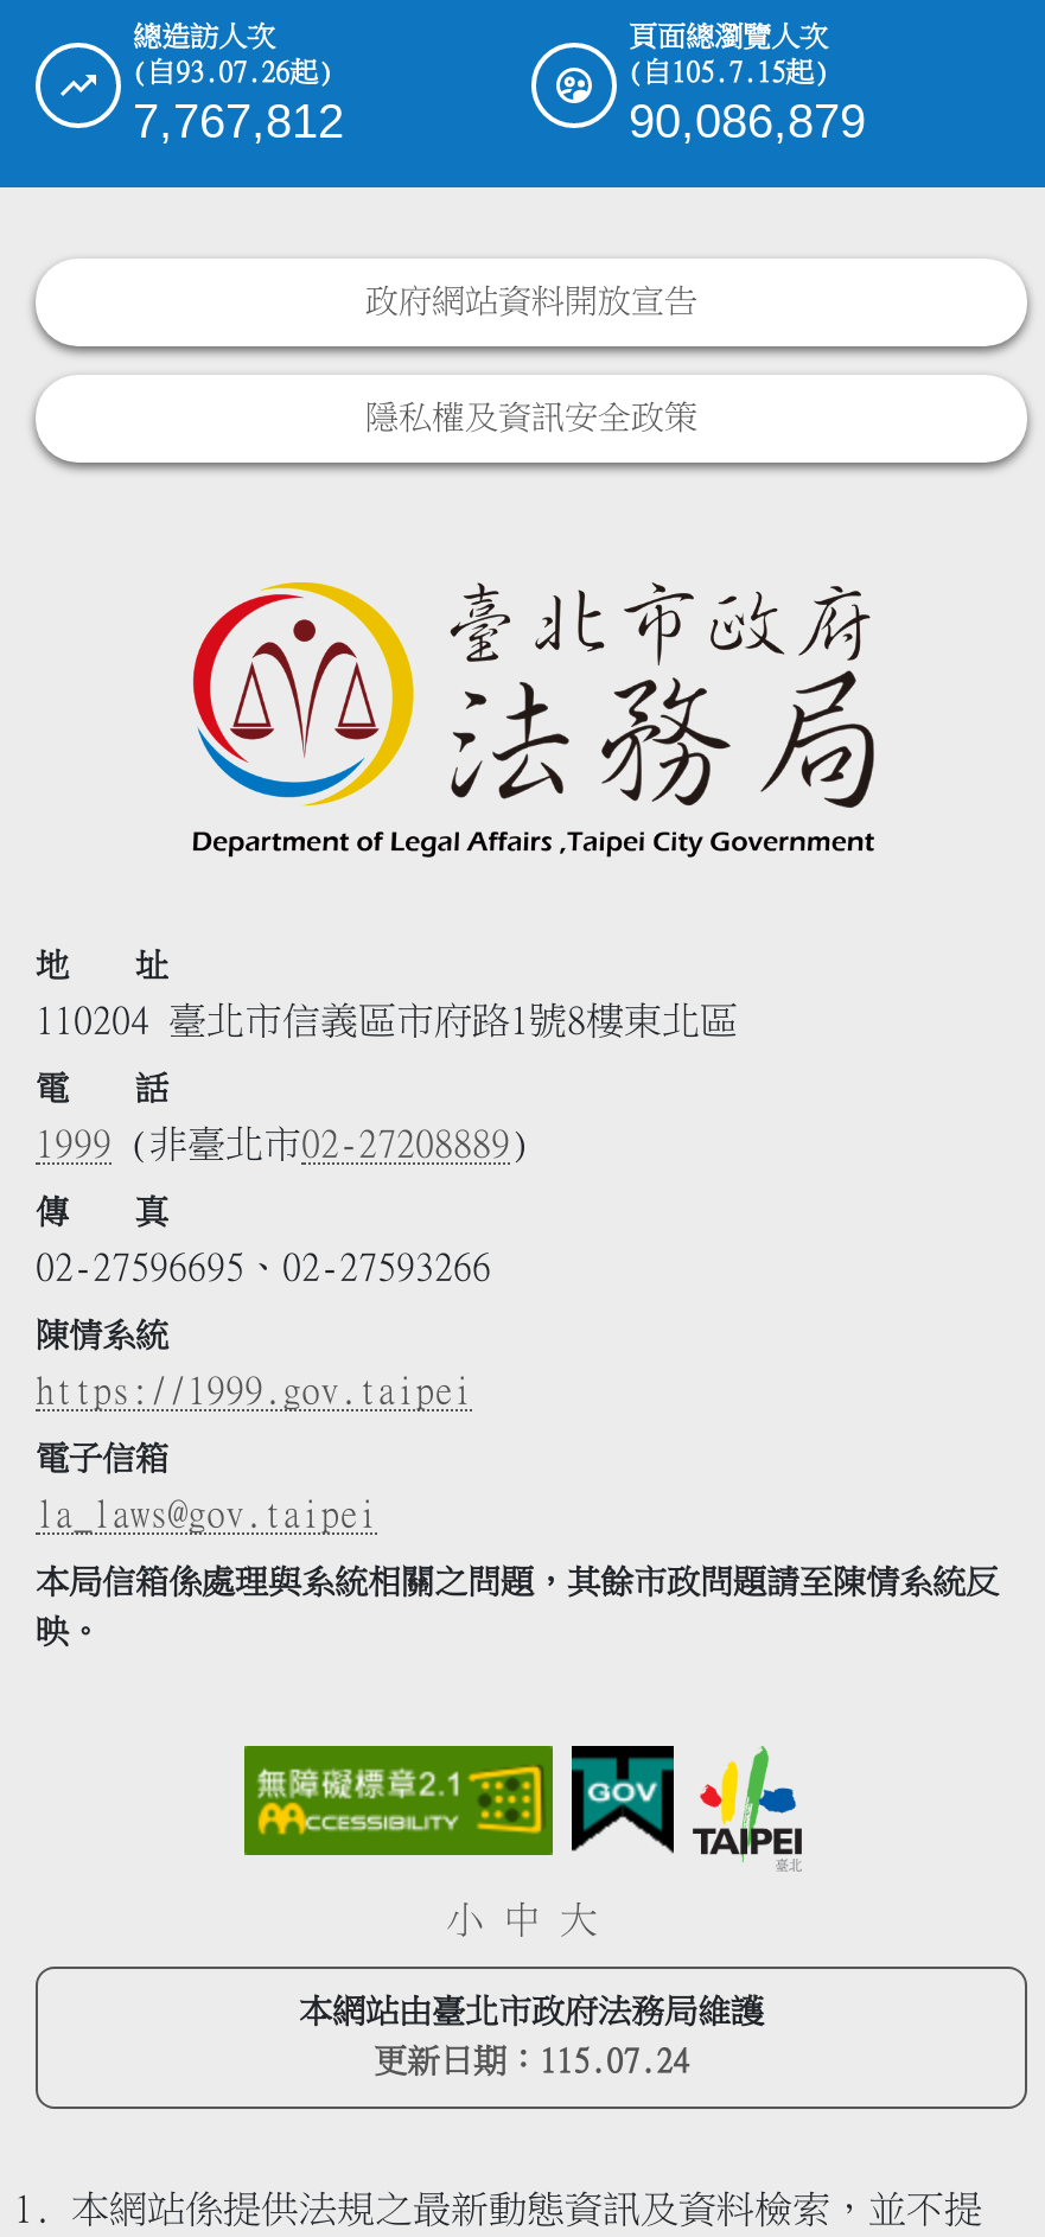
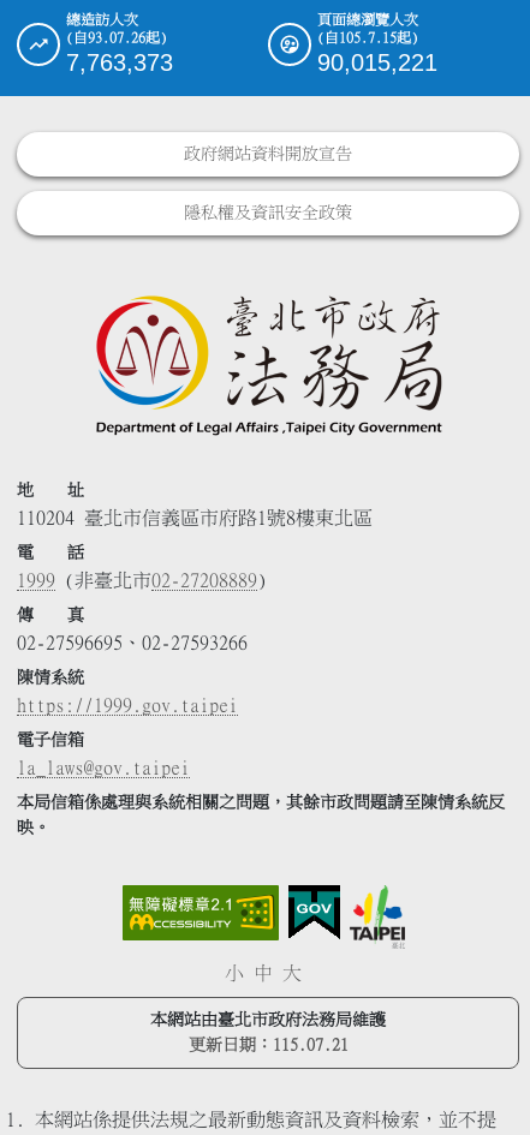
- 7,767,812
+ 7,763,373

- 90,086,879
+ 90,015,221

- 更新日期：115.07.24
+ 更新日期：115.07.21
